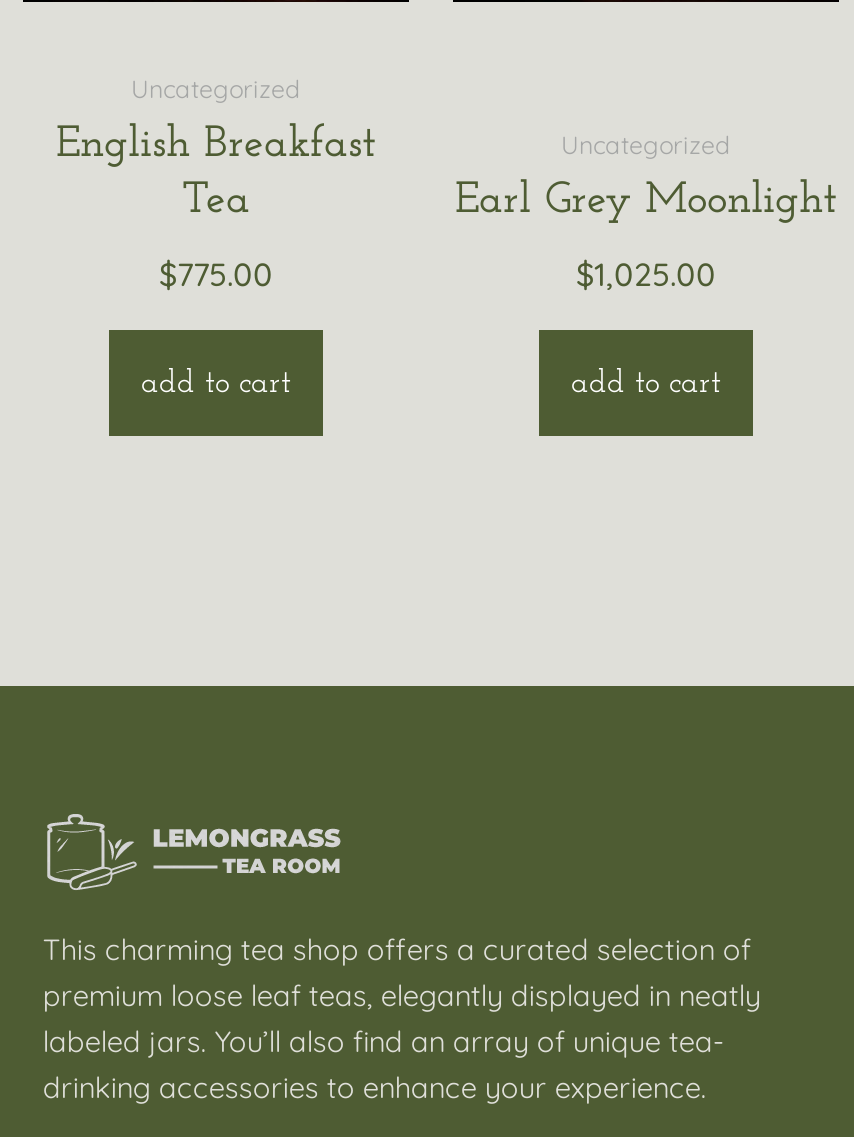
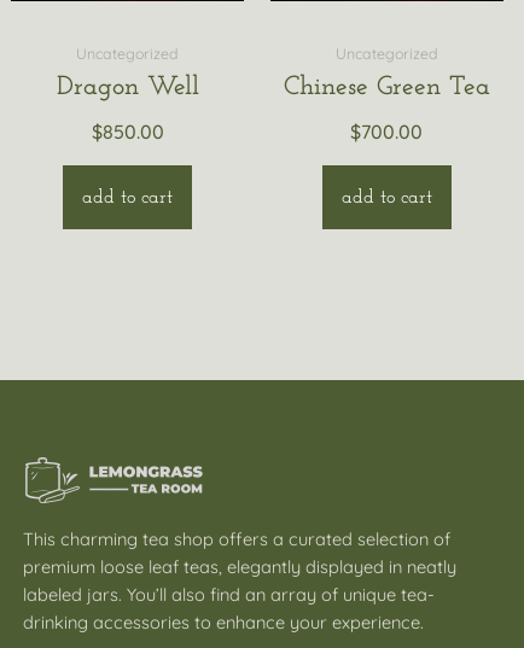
- English Breakfast
- Tea
+ Dragon Well

- Earl Grey Moonlight
+ Chinese Green Tea

- $775.00
+ $850.00

- $1,025.00
+ $700.00
